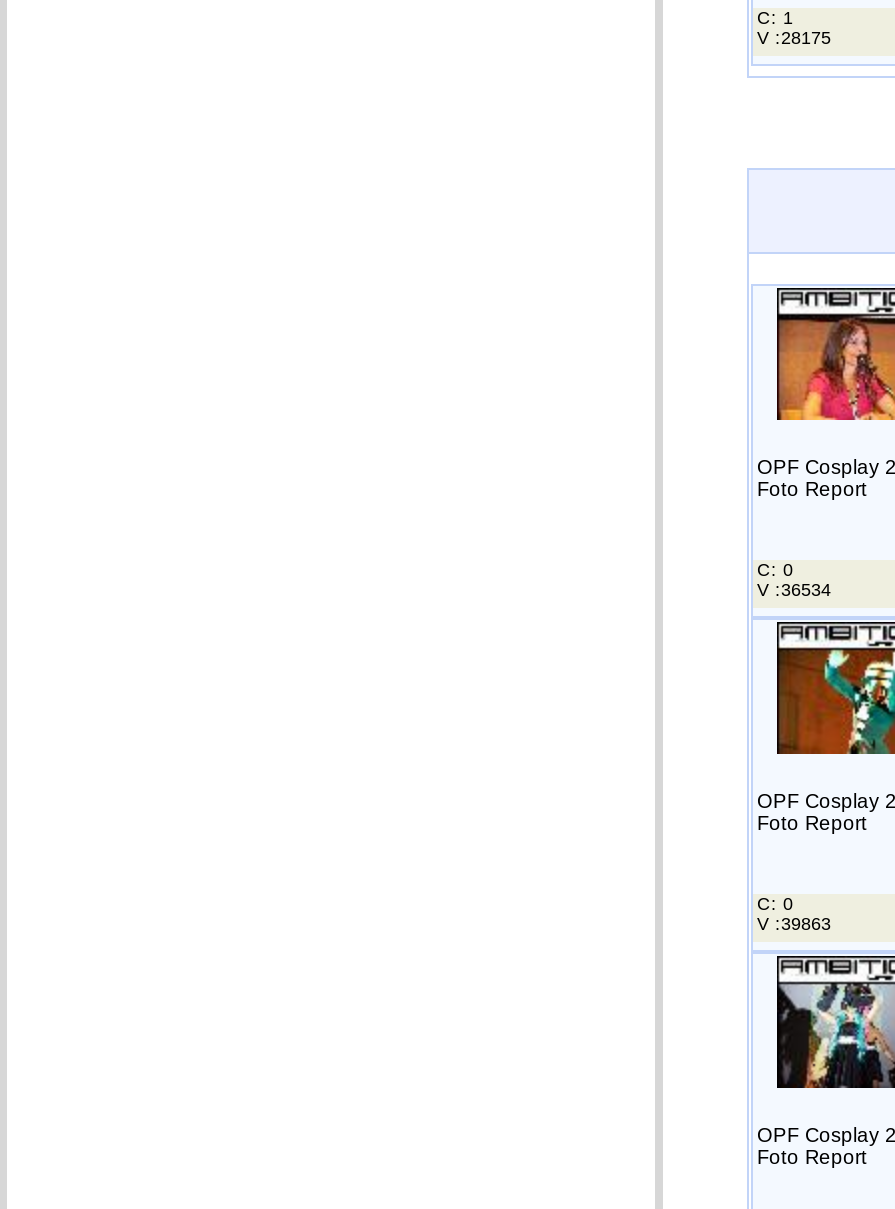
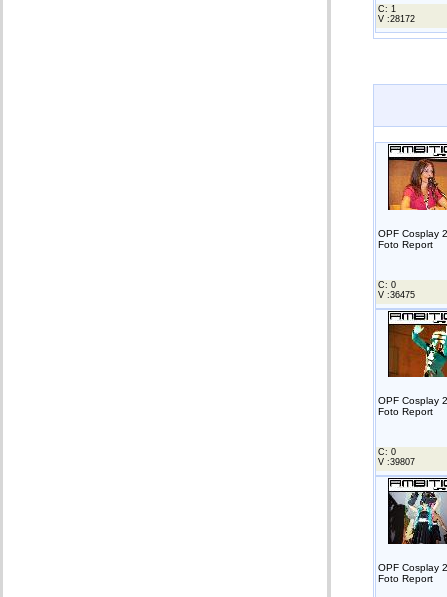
- V :28175
+ V :28172

- V :36534
+ V :36475

- V :39863
+ V :39807
